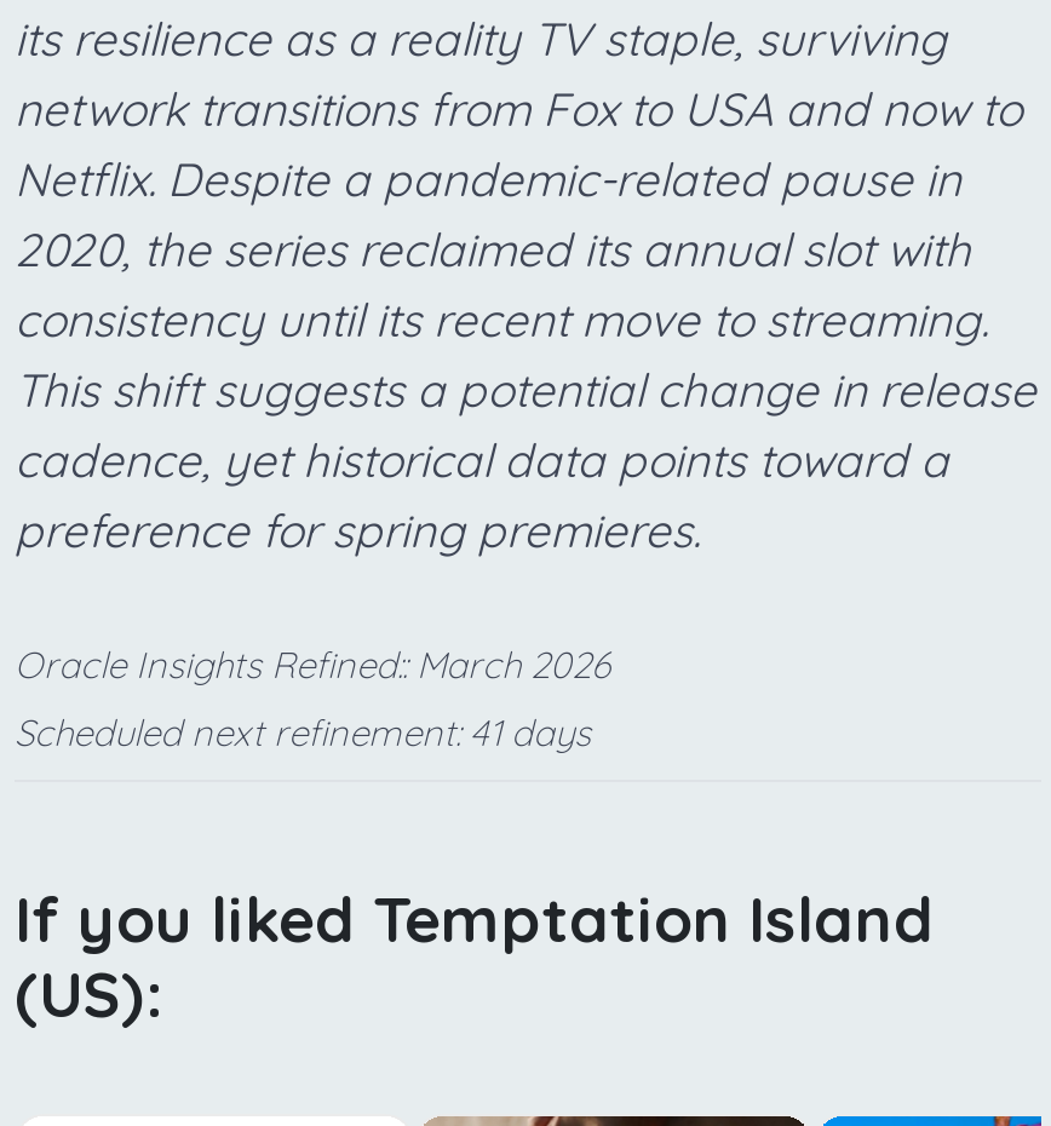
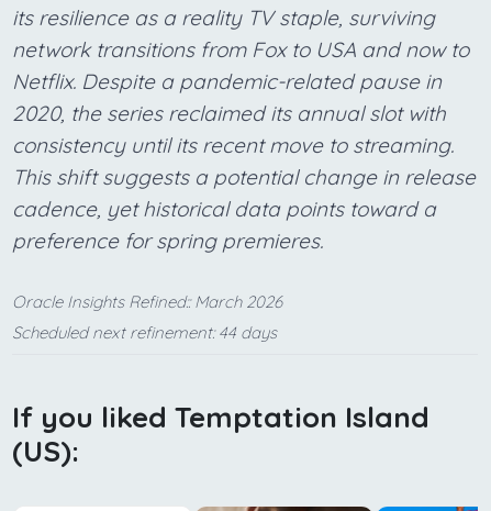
- Scheduled next refinement: 41 days
+ Scheduled next refinement: 44 days
